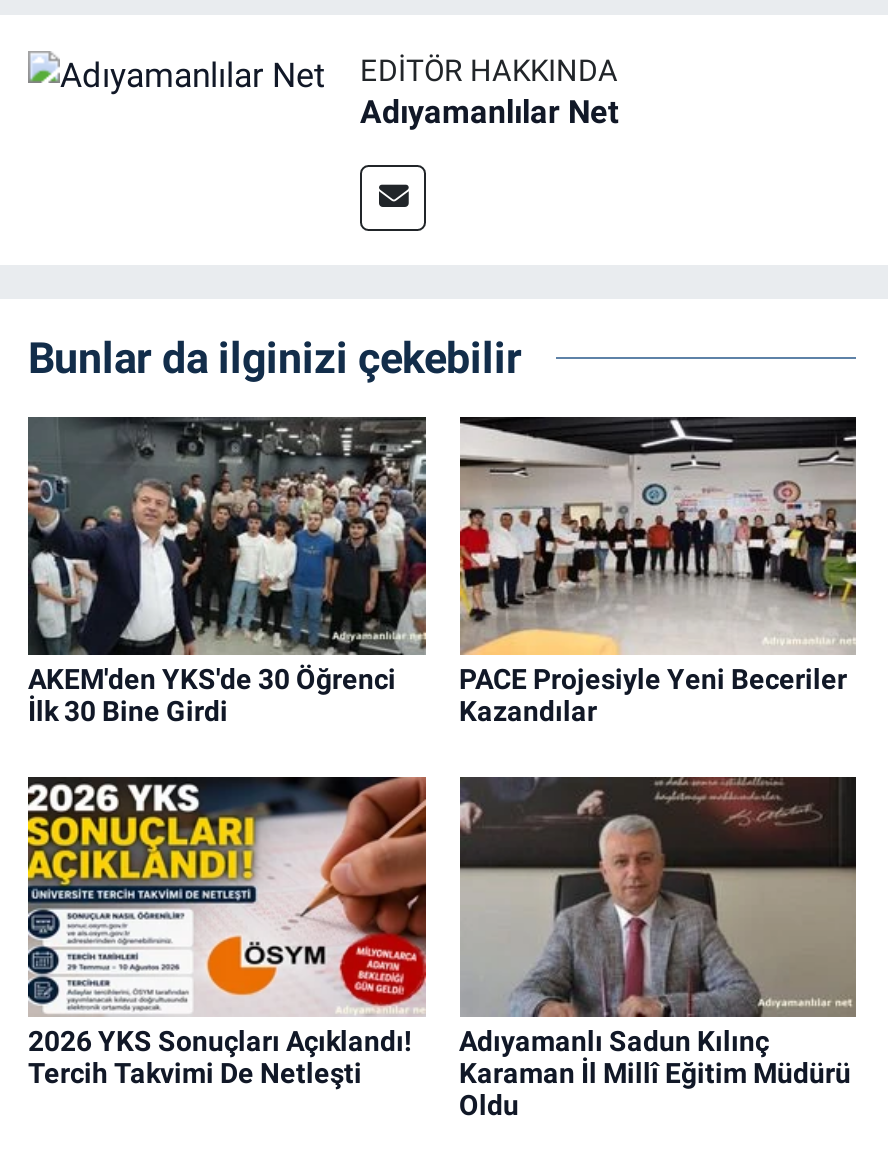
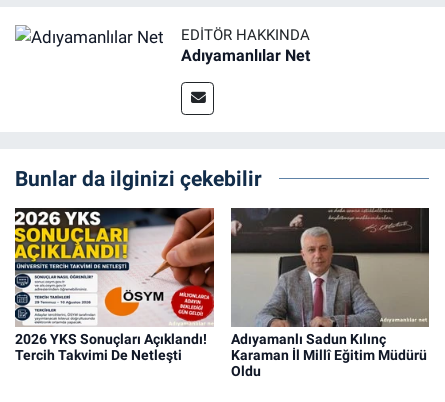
- [image]
- AKEM'den YKS'de 30 Öğrenci
- İlk 30 Bine Girdi

- [image]
- PACE Projesiyle Yeni Beceriler
- Kazandılar
